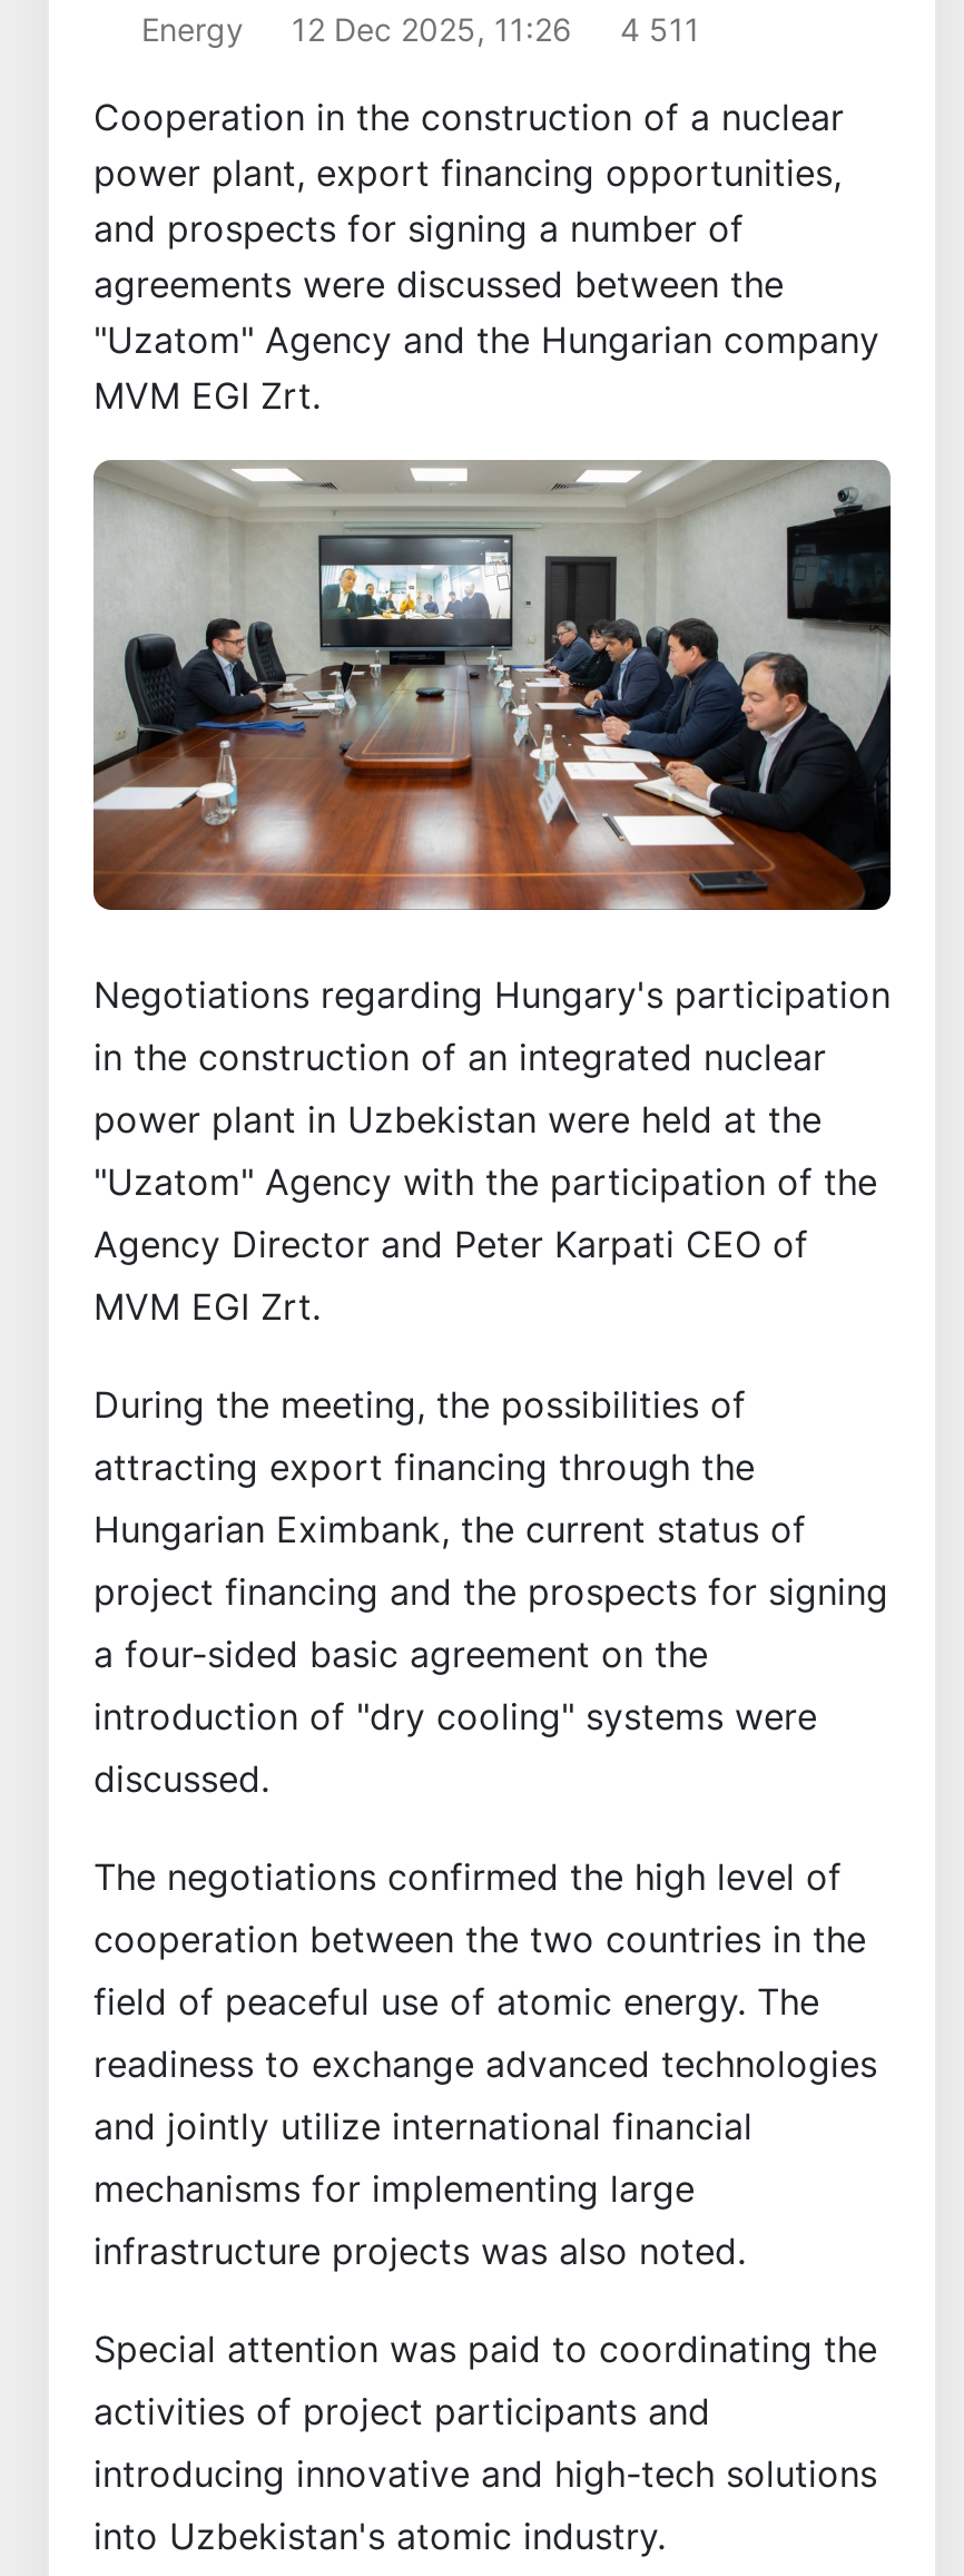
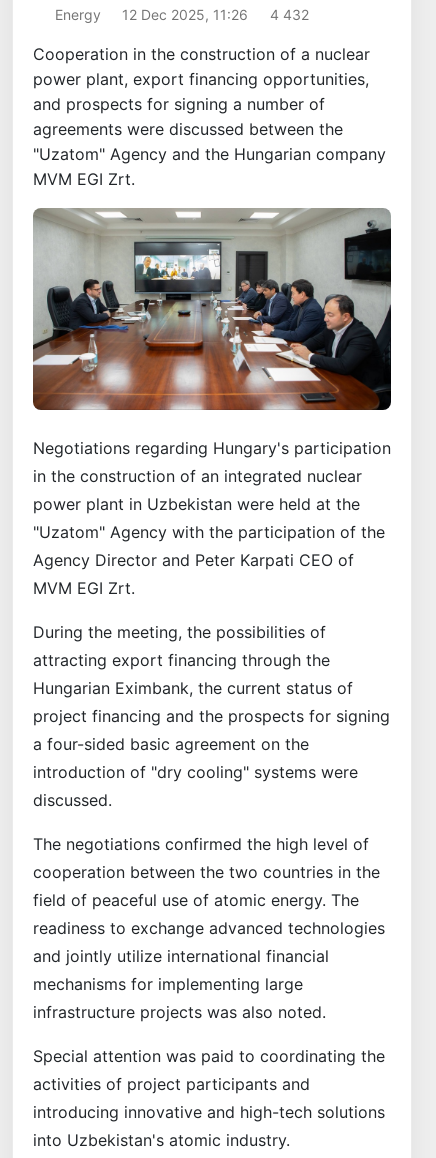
- Energy 12 Dec 2025, 11:26 4 511
+ Energy 12 Dec 2025, 11:26 4 432
